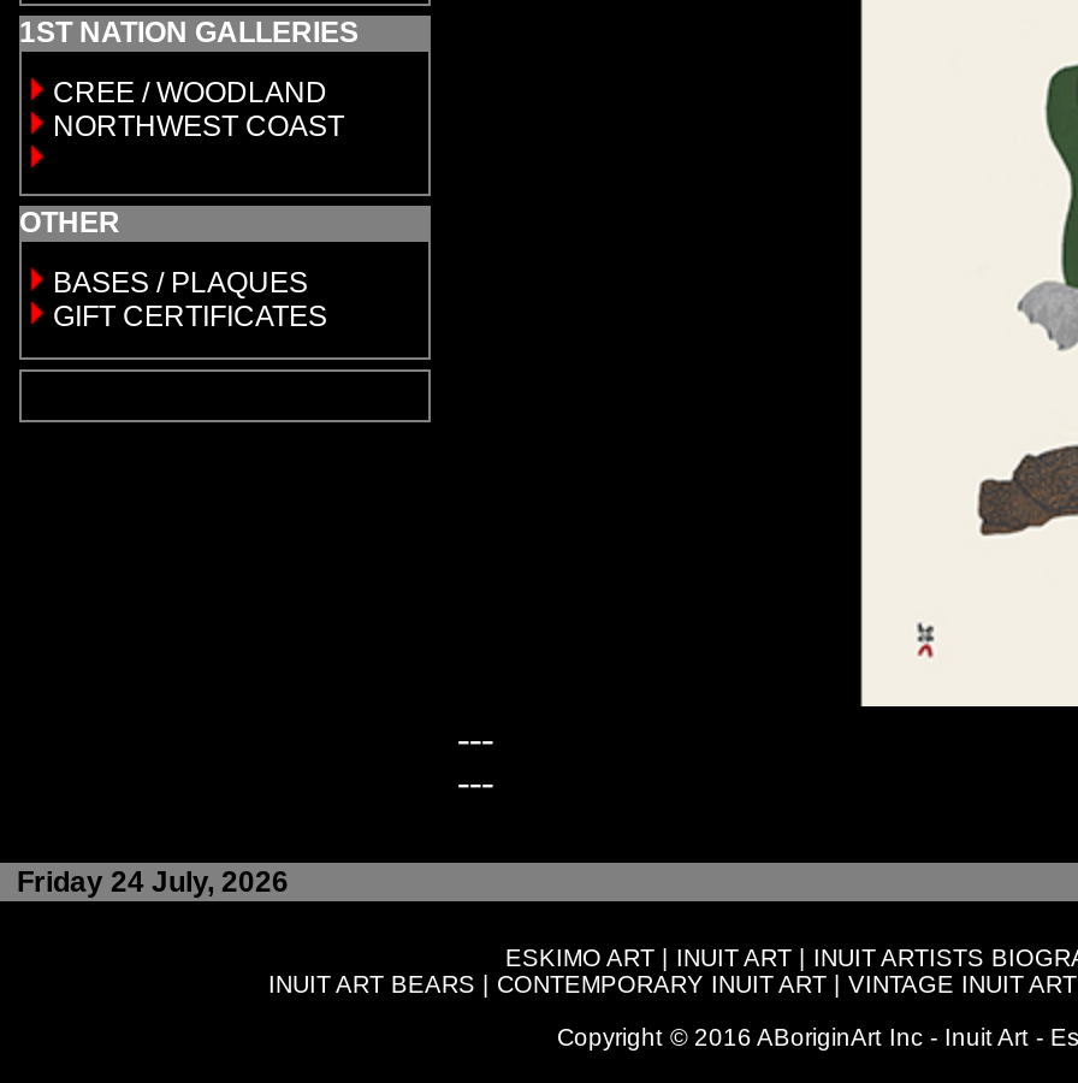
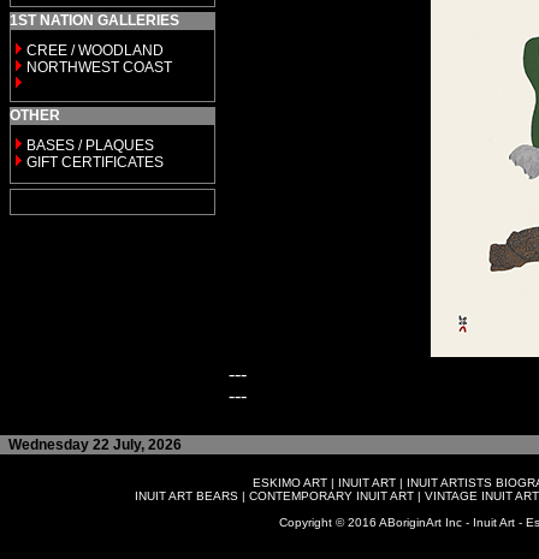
- Friday 24 July, 2026
+ Wednesday 22 July, 2026
